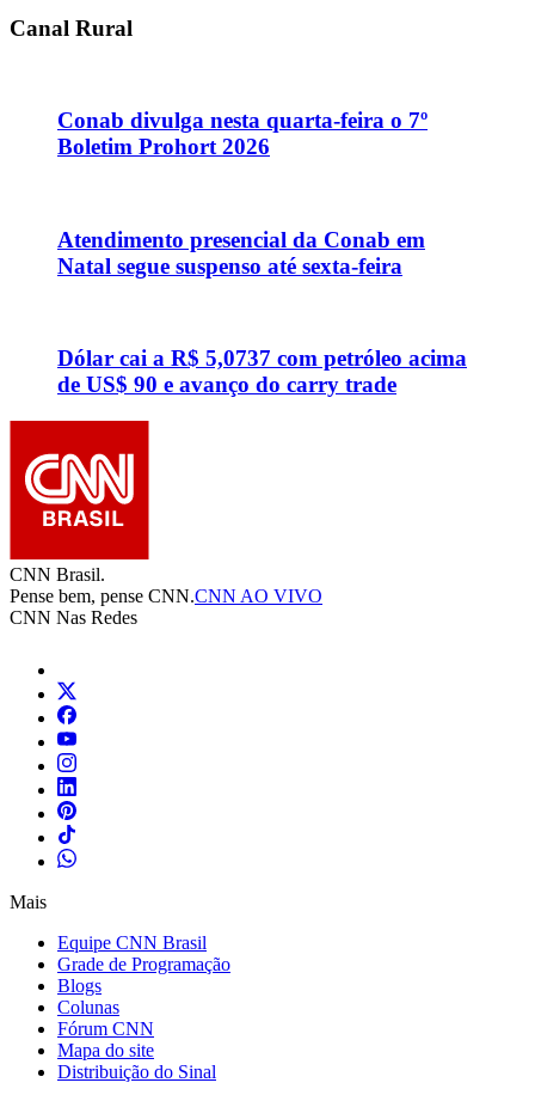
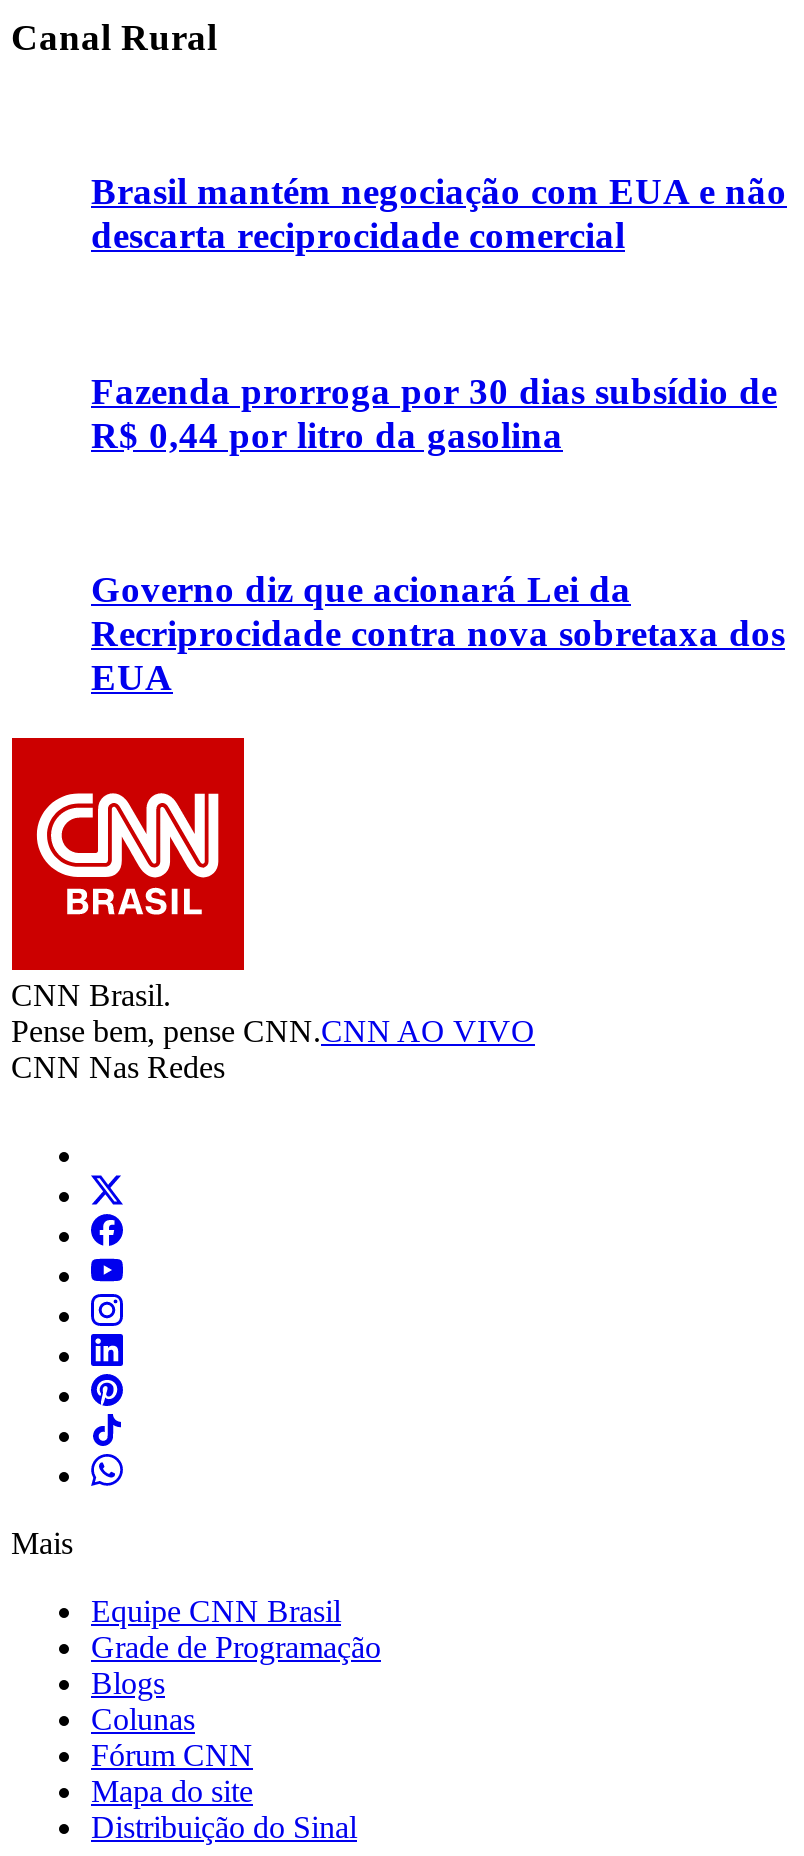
- Conab divulga nesta quarta-feira o 7º
- Boletim Prohort 2026
+ Brasil mantém negociação com EUA e não
+ descarta reciprocidade comercial

- Atendimento presencial da Conab em
- Natal segue suspenso até sexta-feira
+ Fazenda prorroga por 30 dias subsídio de
+ R$ 0,44 por litro da gasolina

- Dólar cai a R$ 5,0737 com petróleo acima
- de US$ 90 e avanço do carry trade
+ Governo diz que acionará Lei da
+ Recriprocidade contra nova sobretaxa dos
+ EUA
